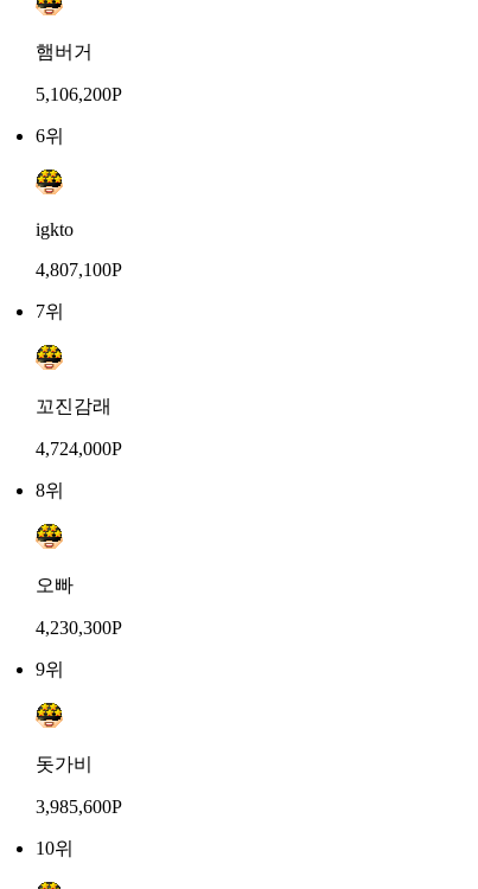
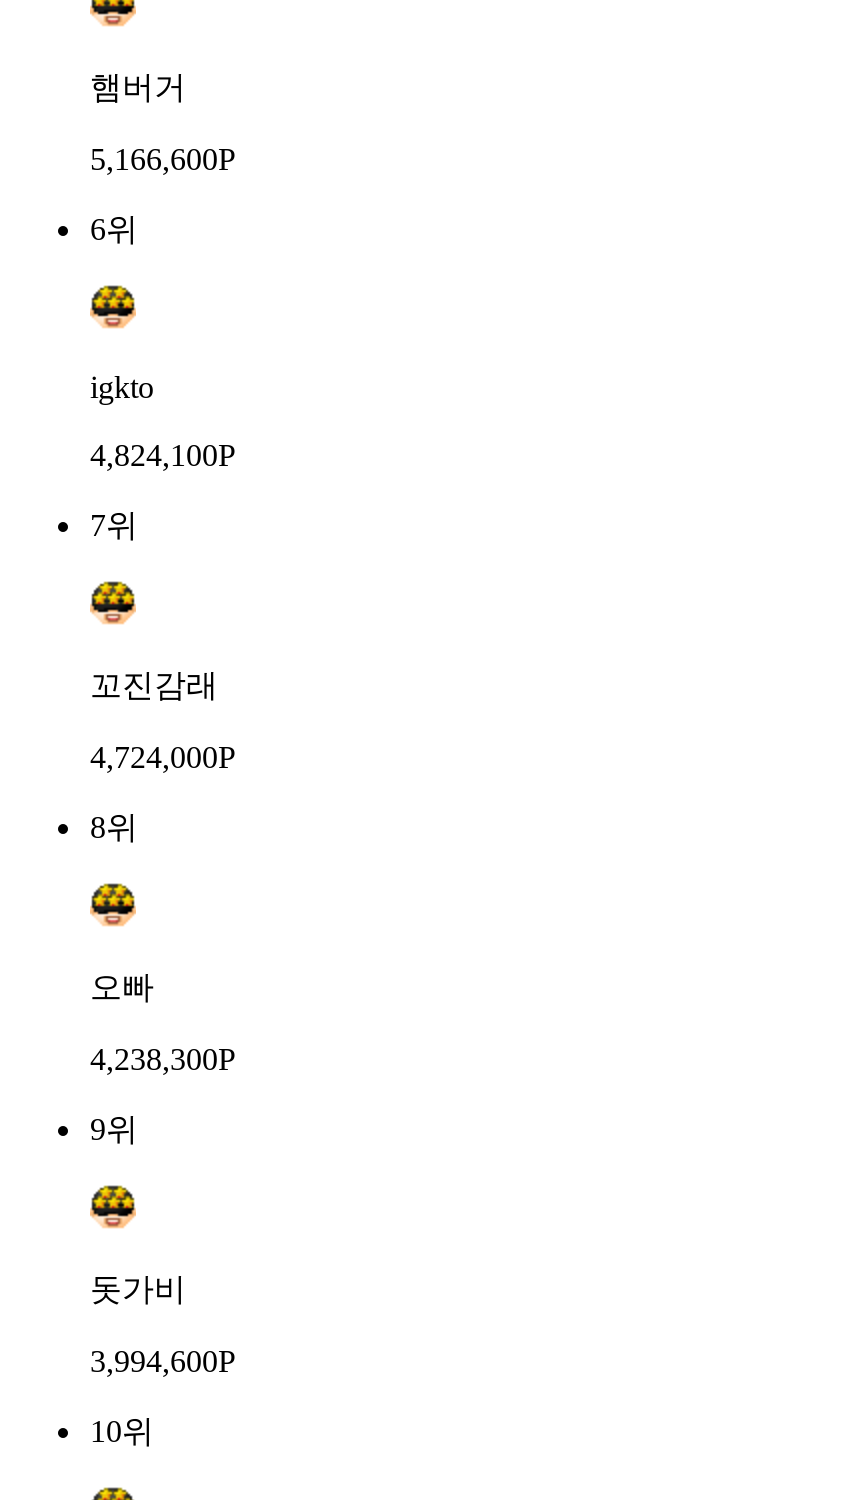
- 5,106,200P
+ 5,166,600P

- 4,807,100P
+ 4,824,100P

- 4,230,300P
+ 4,238,300P

- 3,985,600P
+ 3,994,600P
